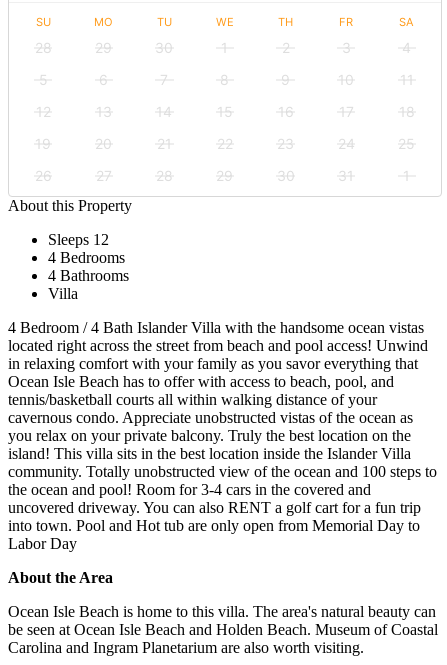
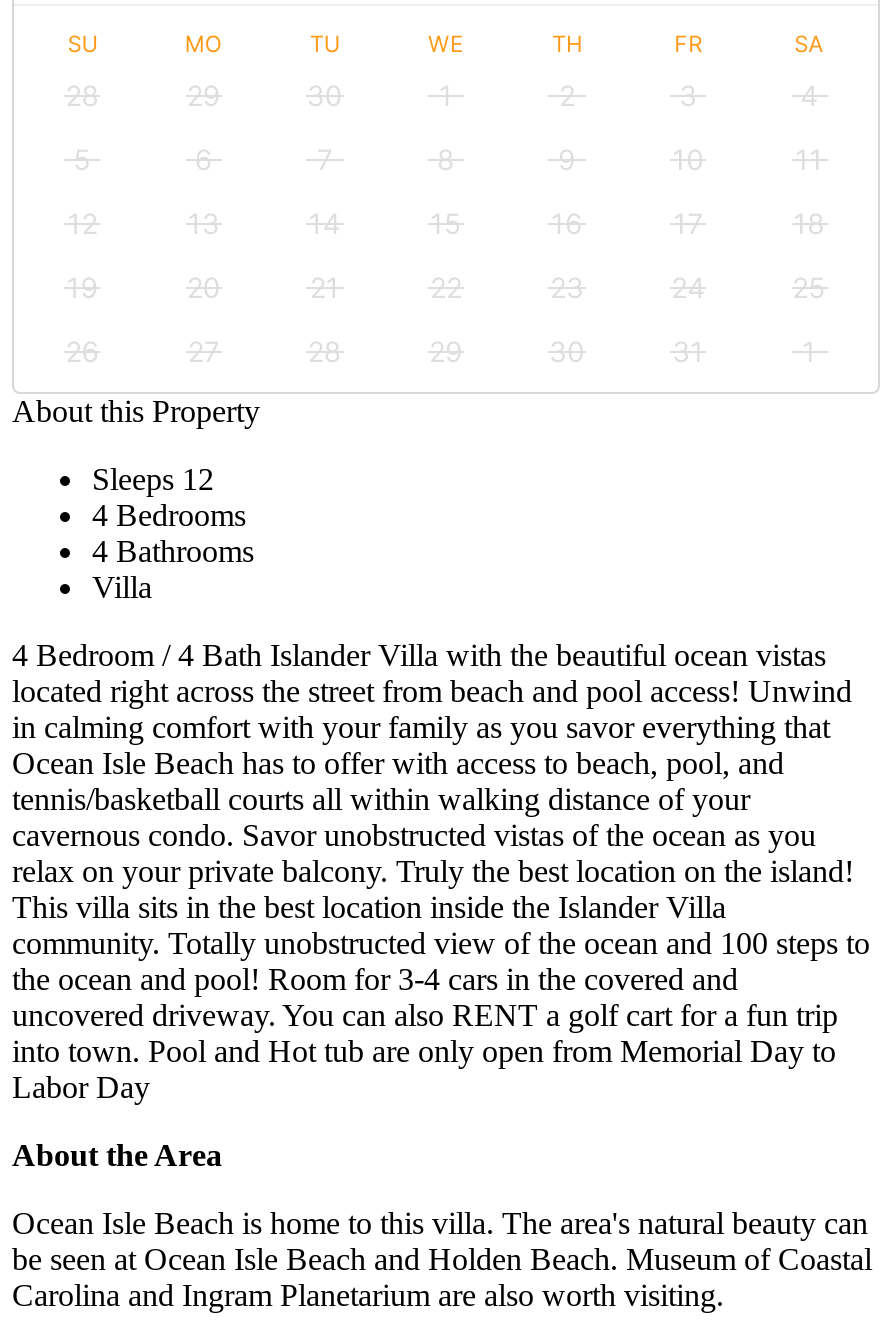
- 4 Bedroom / 4 Bath Islander Villa with the handsome ocean vistas
+ 4 Bedroom / 4 Bath Islander Villa with the beautiful ocean vistas

- in relaxing comfort with your family as you savor everything that
+ in calming comfort with your family as you savor everything that

- cavernous condo. Appreciate unobstructed vistas of the ocean as
- you relax on your private balcony. Truly the best location on the
- island! This villa sits in the best location inside the Islander Villa
+ cavernous condo. Savor unobstructed vistas of the ocean as you
+ relax on your private balcony. Truly the best location on the island!
+ This villa sits in the best location inside the Islander Villa
